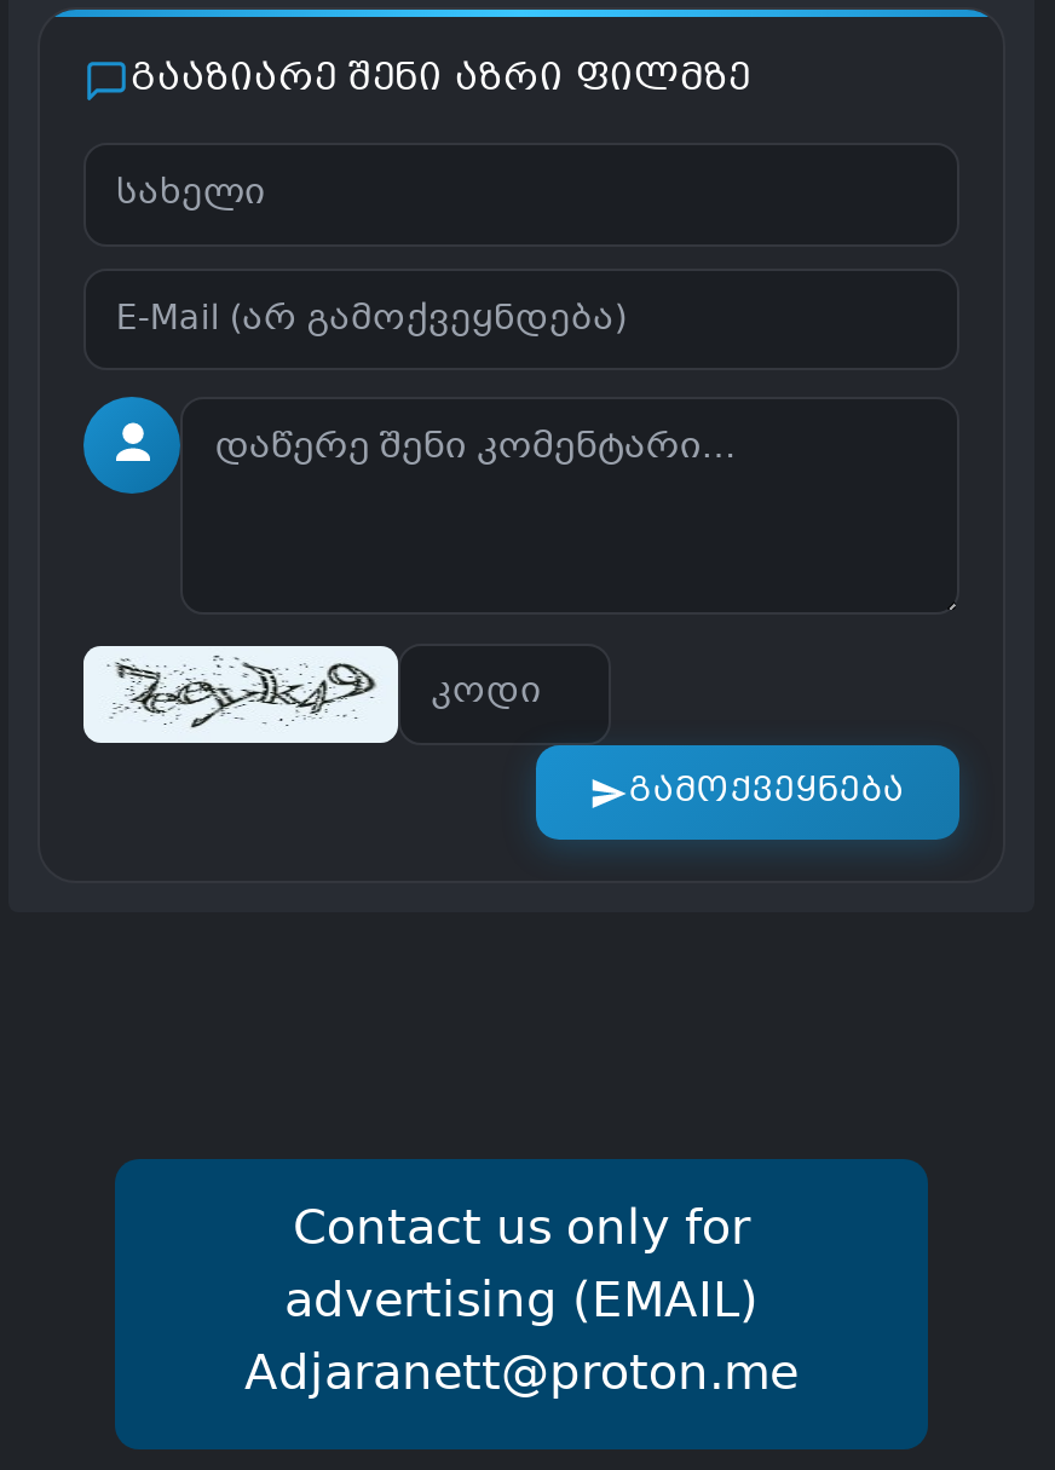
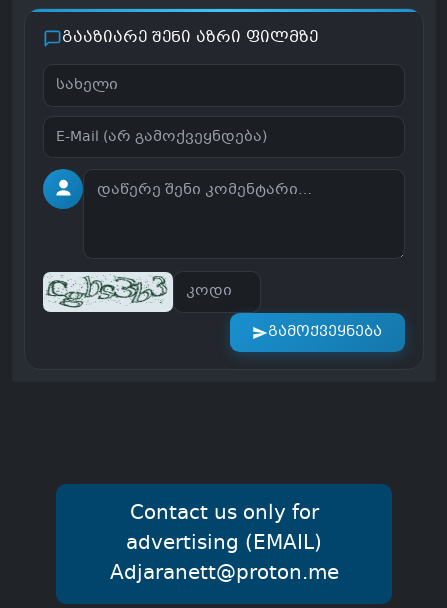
- [image]
+ [image]
